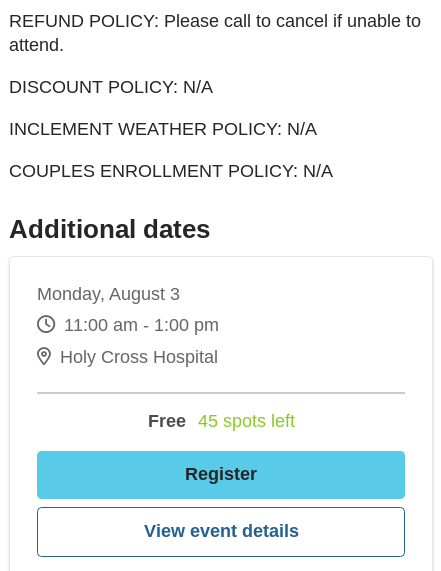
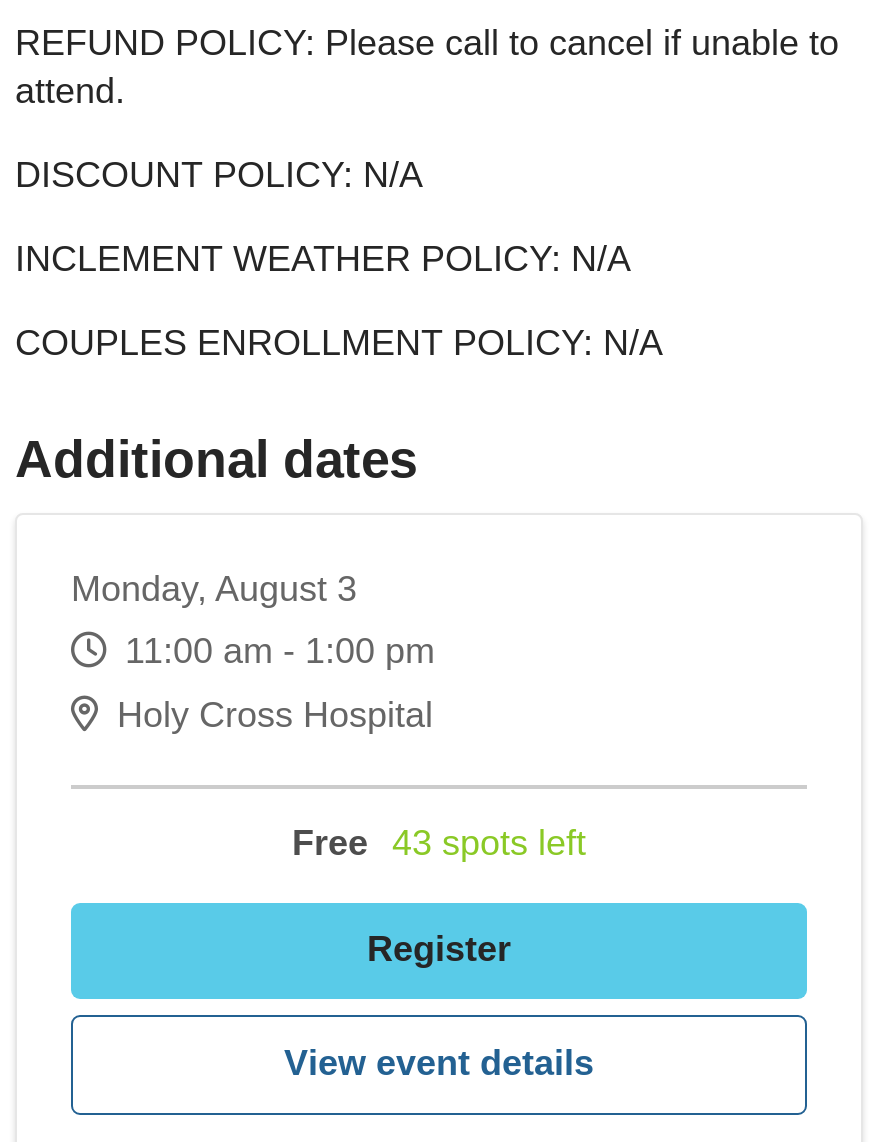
- Free 45 spots left
+ Free 43 spots left
